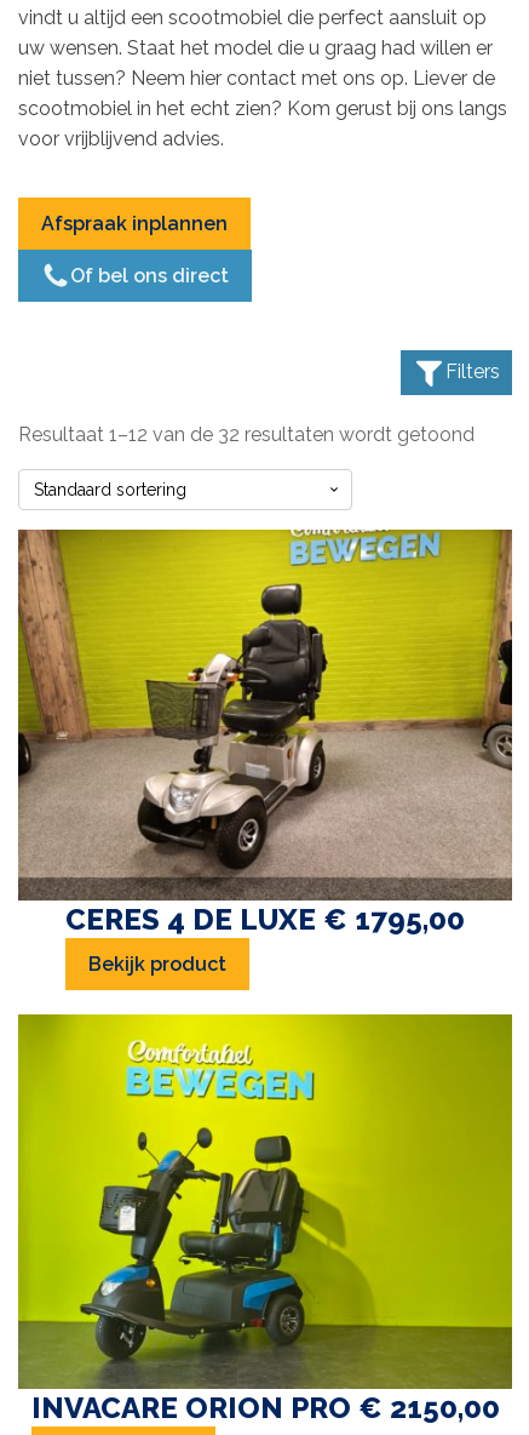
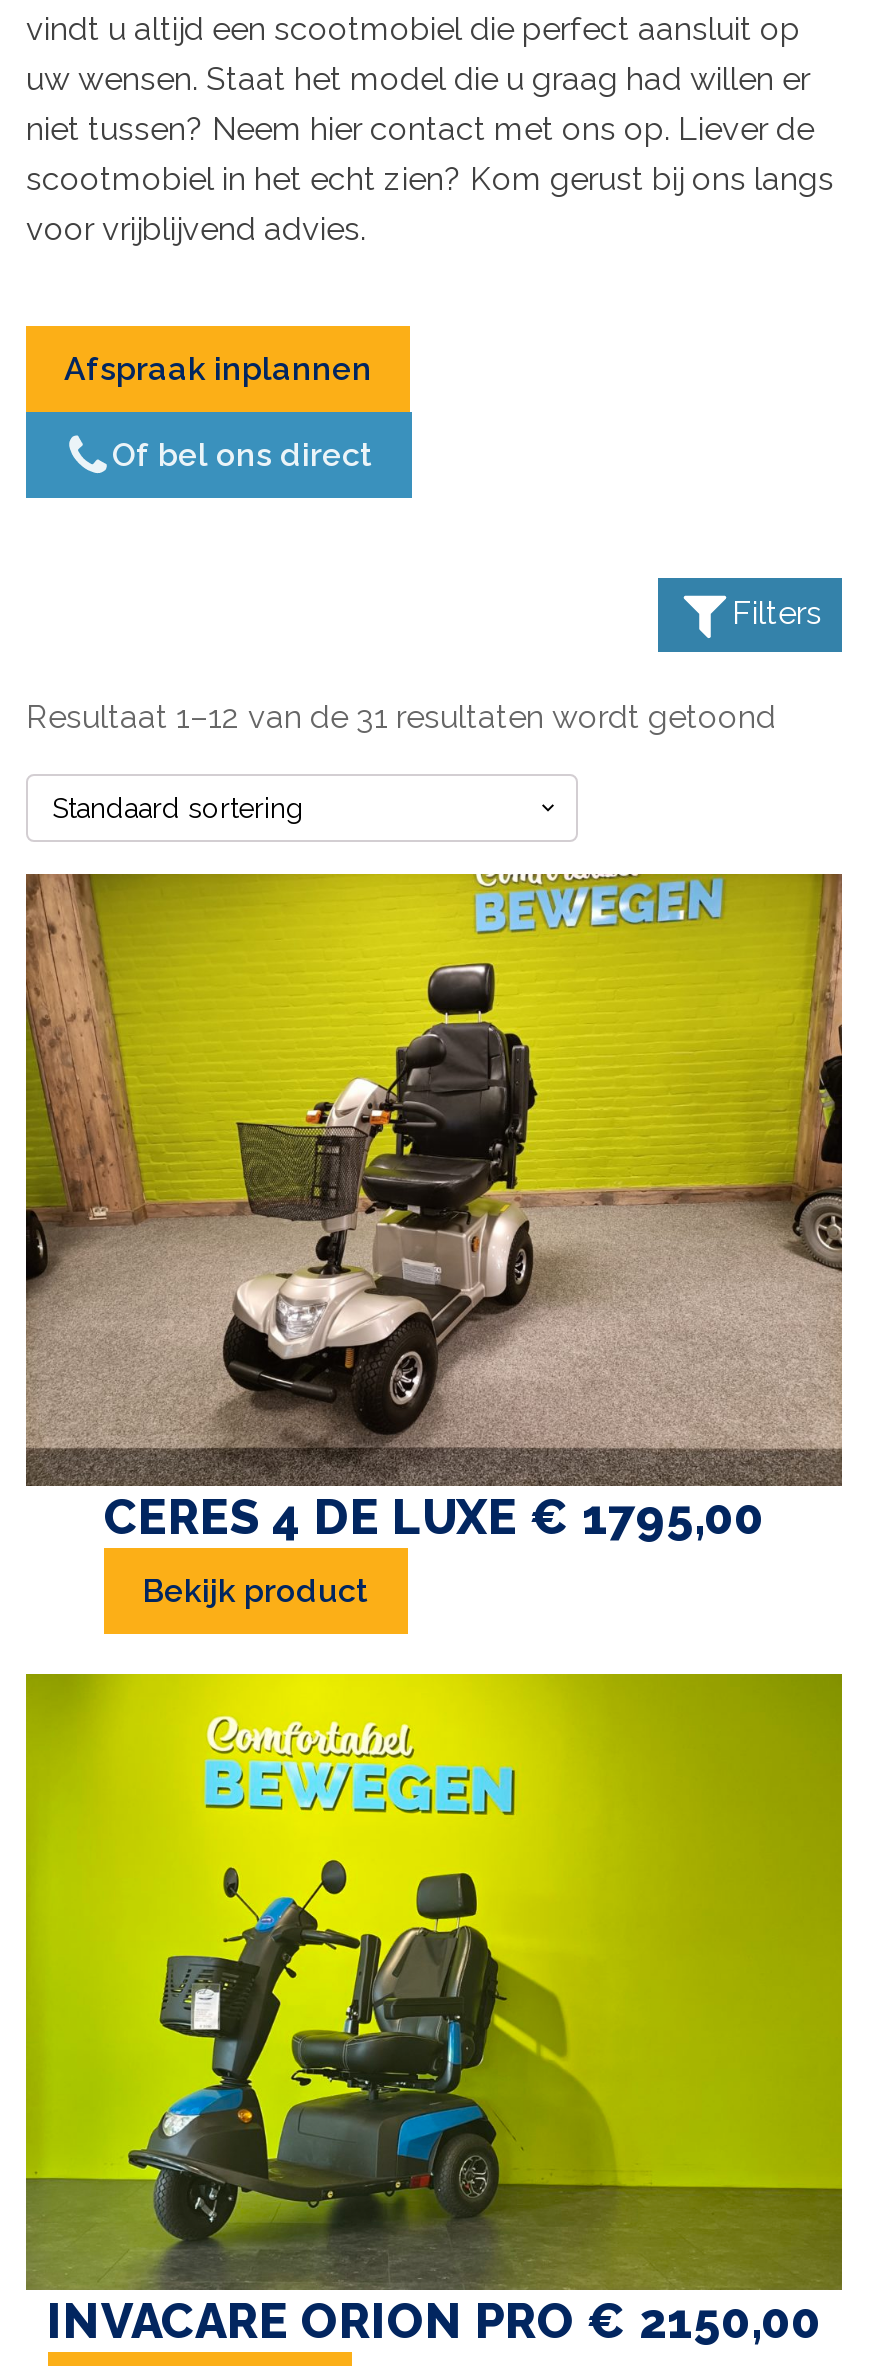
- Resultaat 1–12 van de 32 resultaten wordt getoond
+ Resultaat 1–12 van de 31 resultaten wordt getoond
